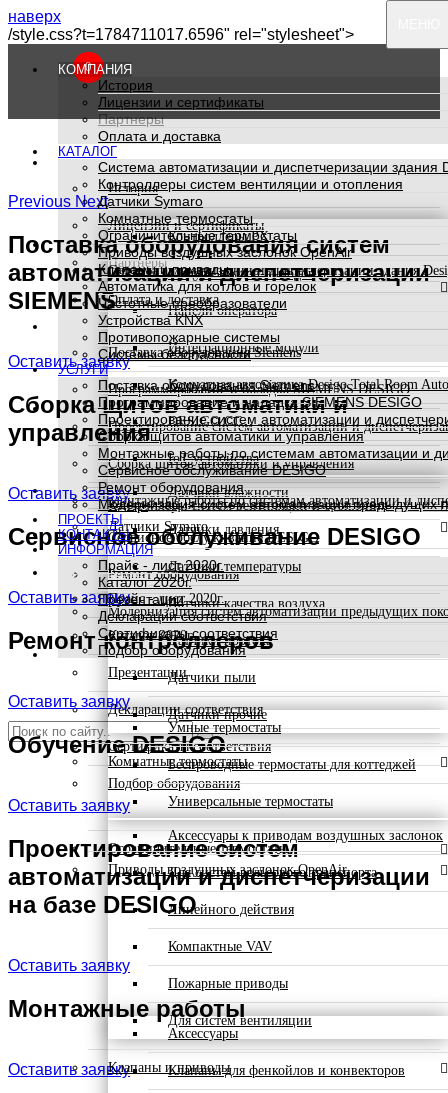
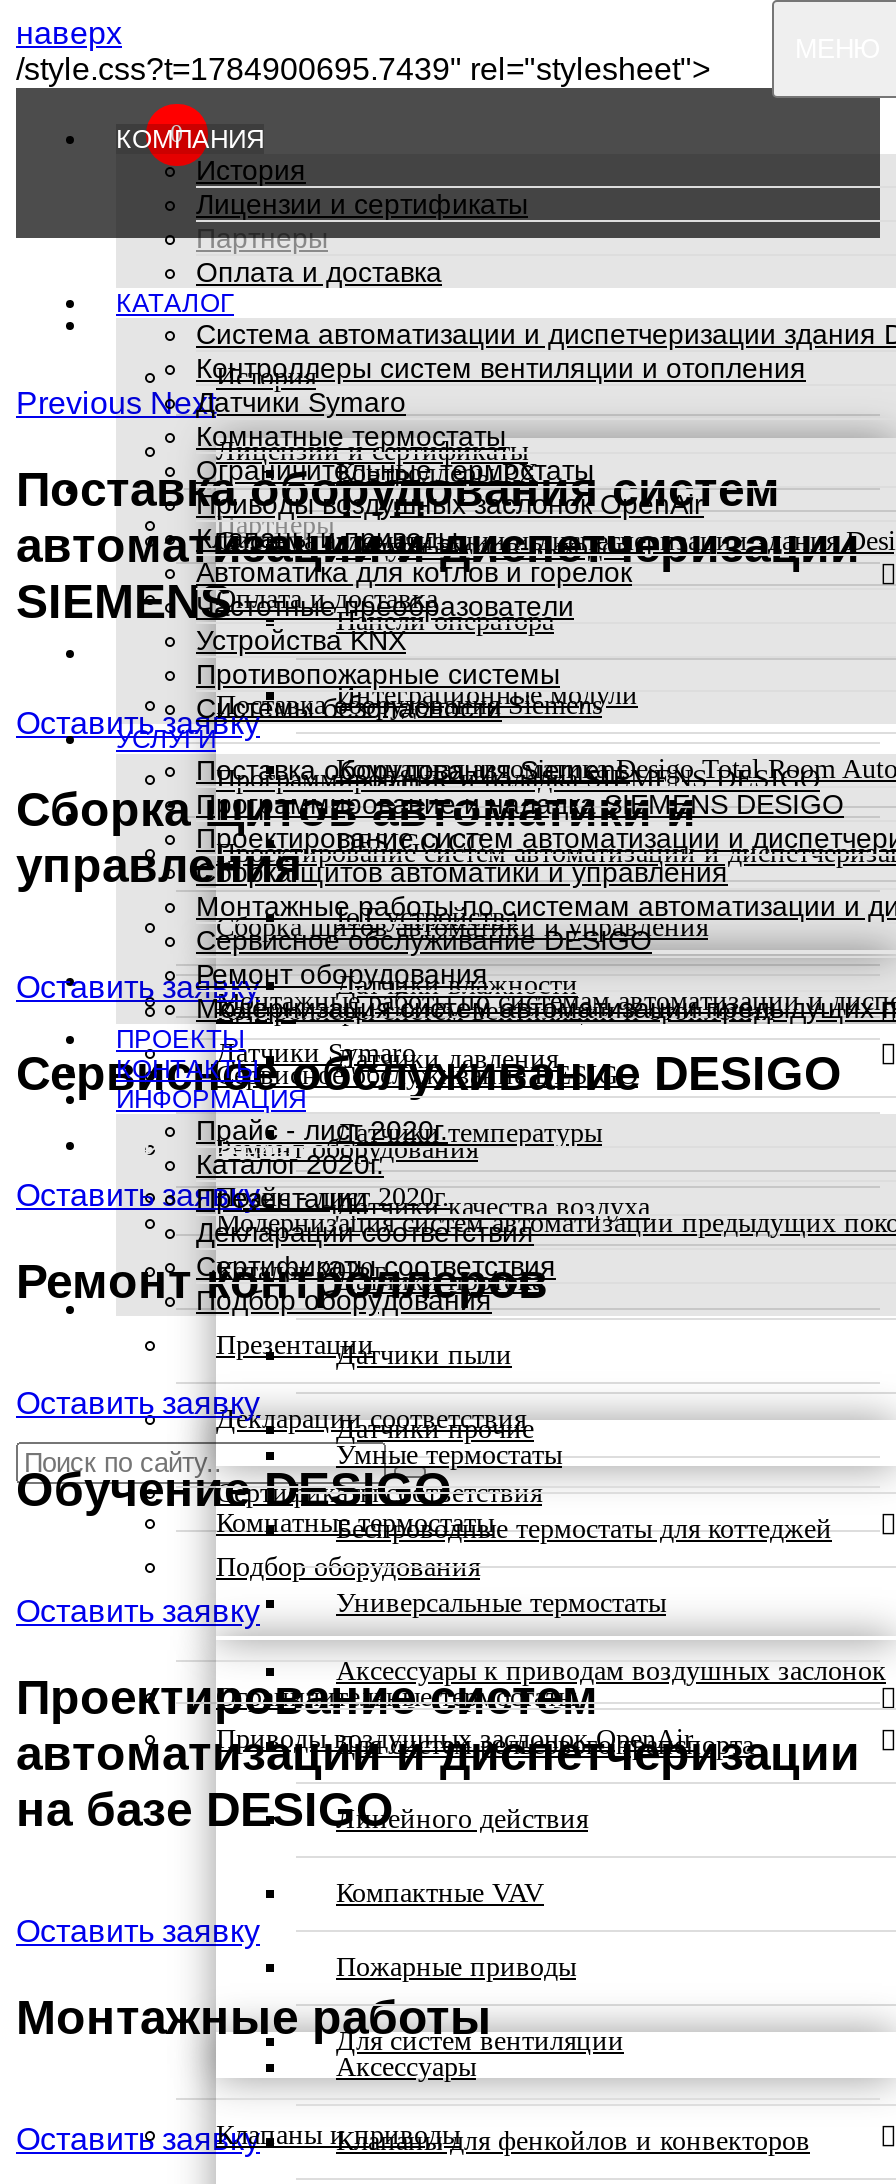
- /style.css?t=1784711017.6596" rel="stylesheet">
+ /style.css?t=1784900695.7439" rel="stylesheet">
